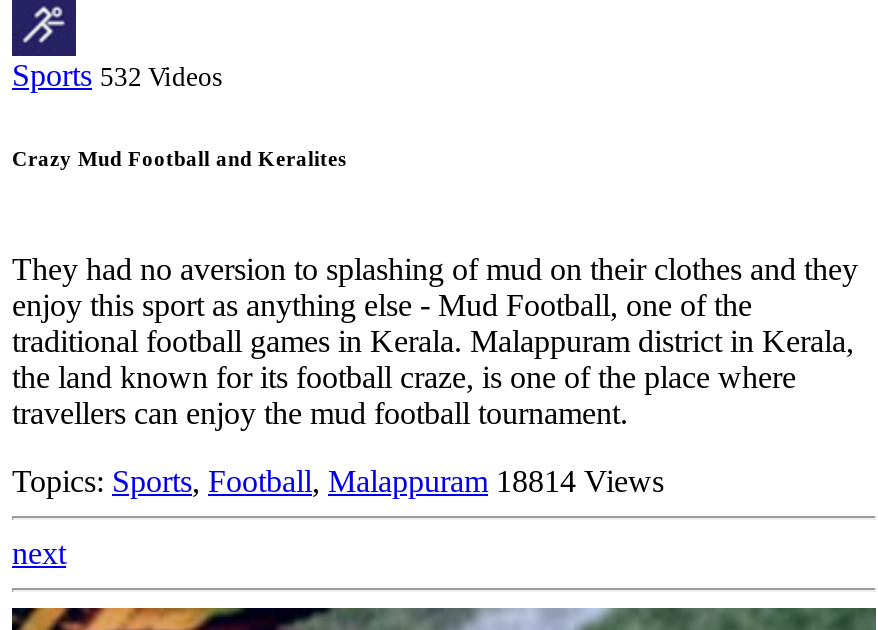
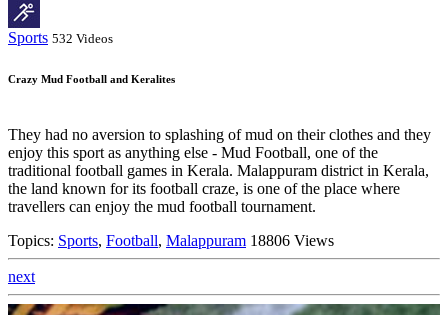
- Topics: Sports, Football, Malappuram 18814 Views
+ Topics: Sports, Football, Malappuram 18806 Views
